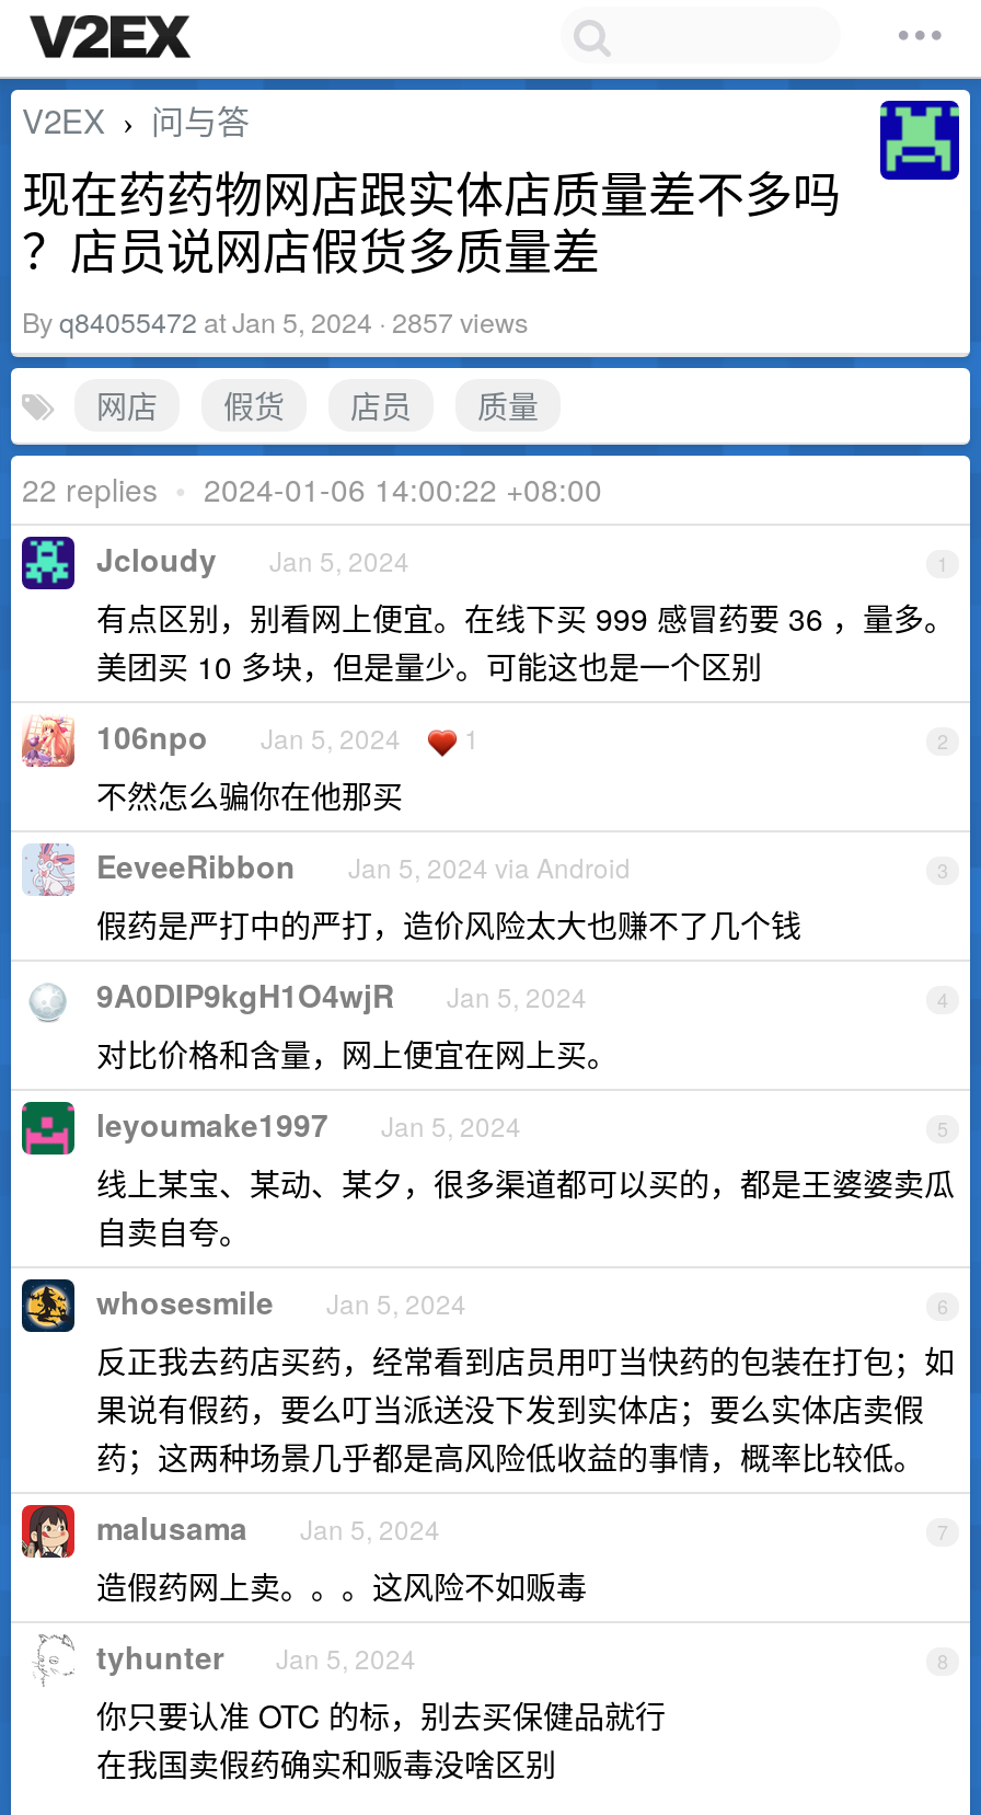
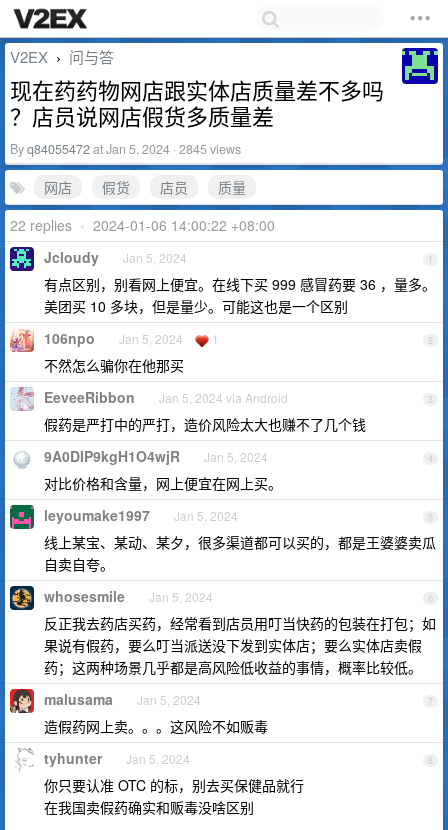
- By q84055472 at Jan 5, 2024 · 2857 views
+ By q84055472 at Jan 5, 2024 · 2845 views
